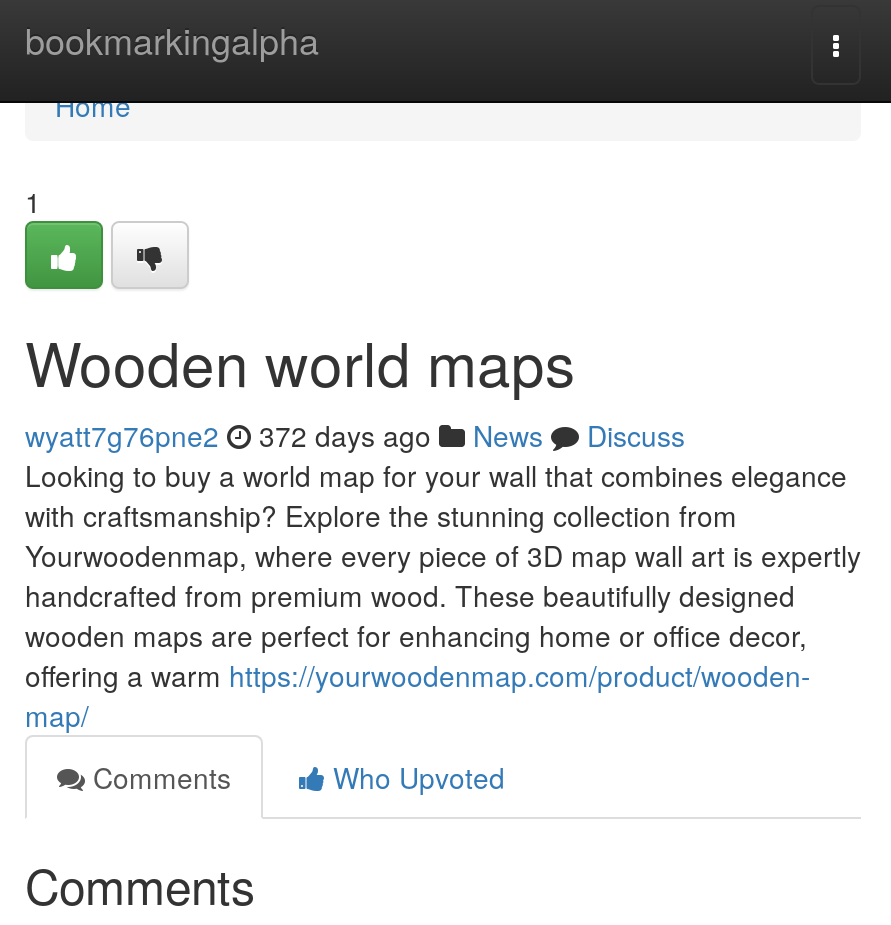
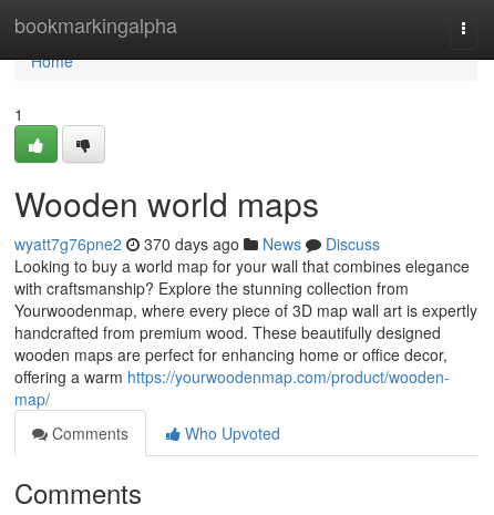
- wyatt7g76pne2 372 days ago News Discuss
+ wyatt7g76pne2 370 days ago News Discuss
